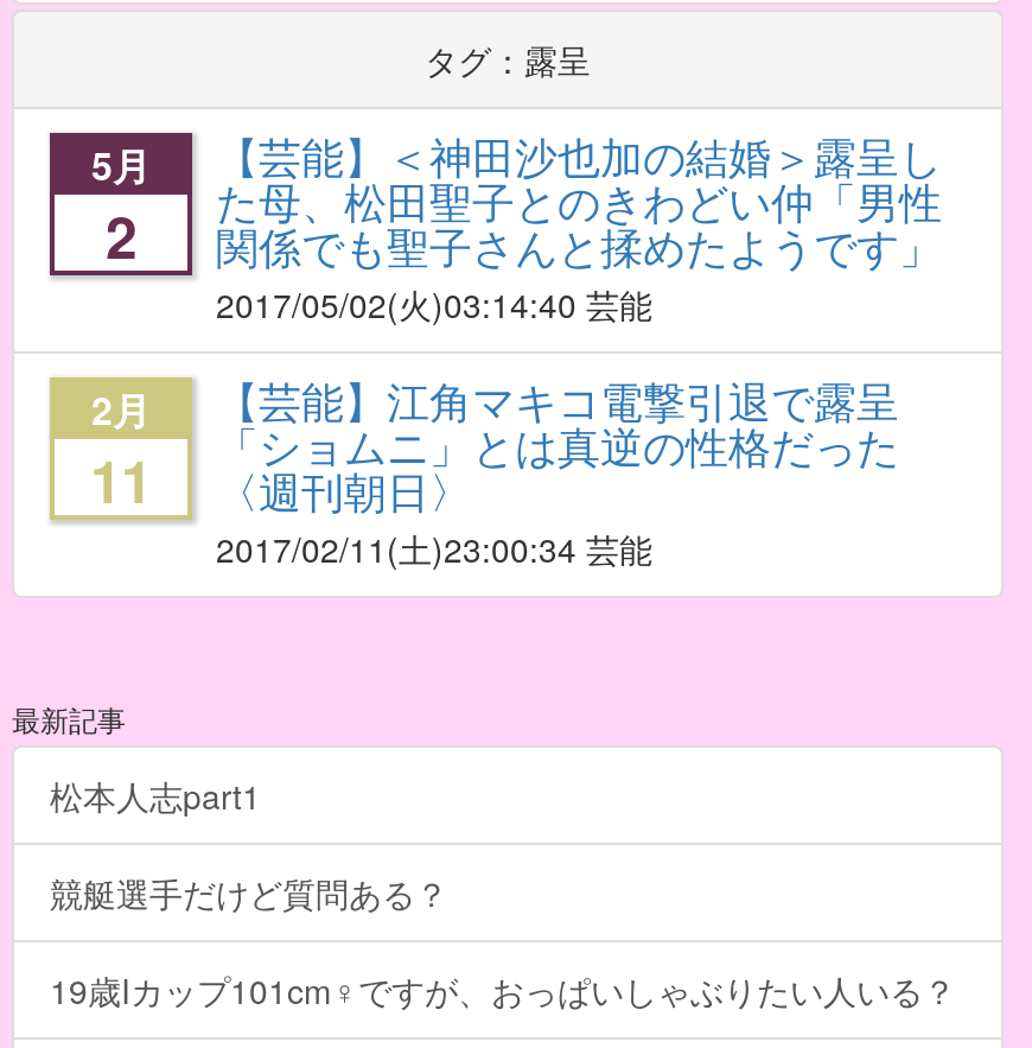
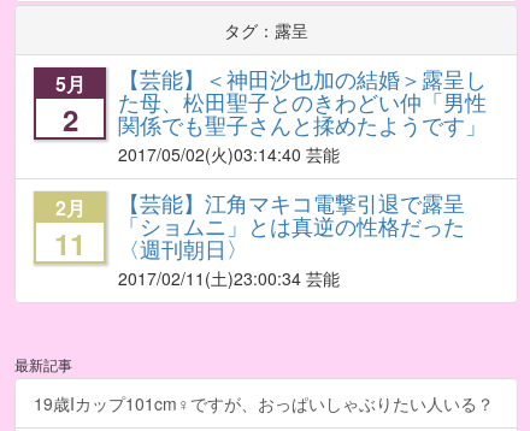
- 松本人志part1
- 競艇選手だけど質問ある？
